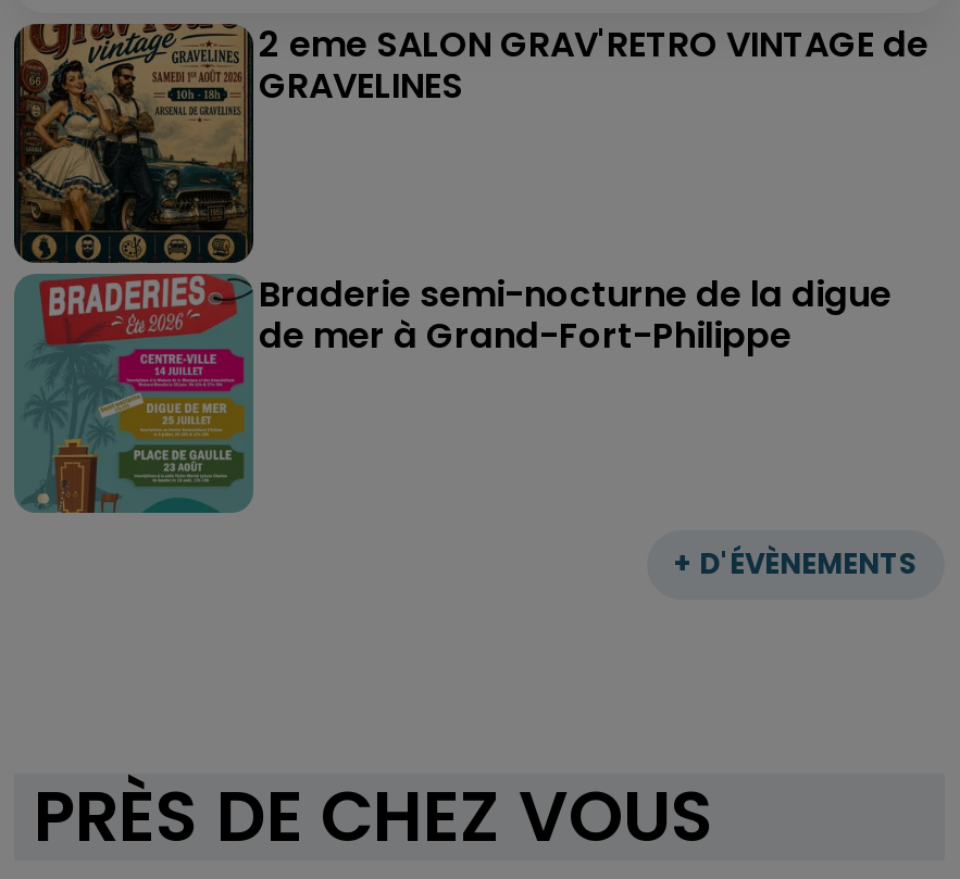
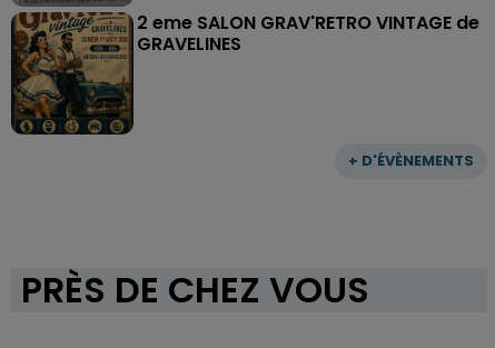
- [image]
- Braderie semi-nocturne de la digue
- de mer à Grand-Fort-Philippe
